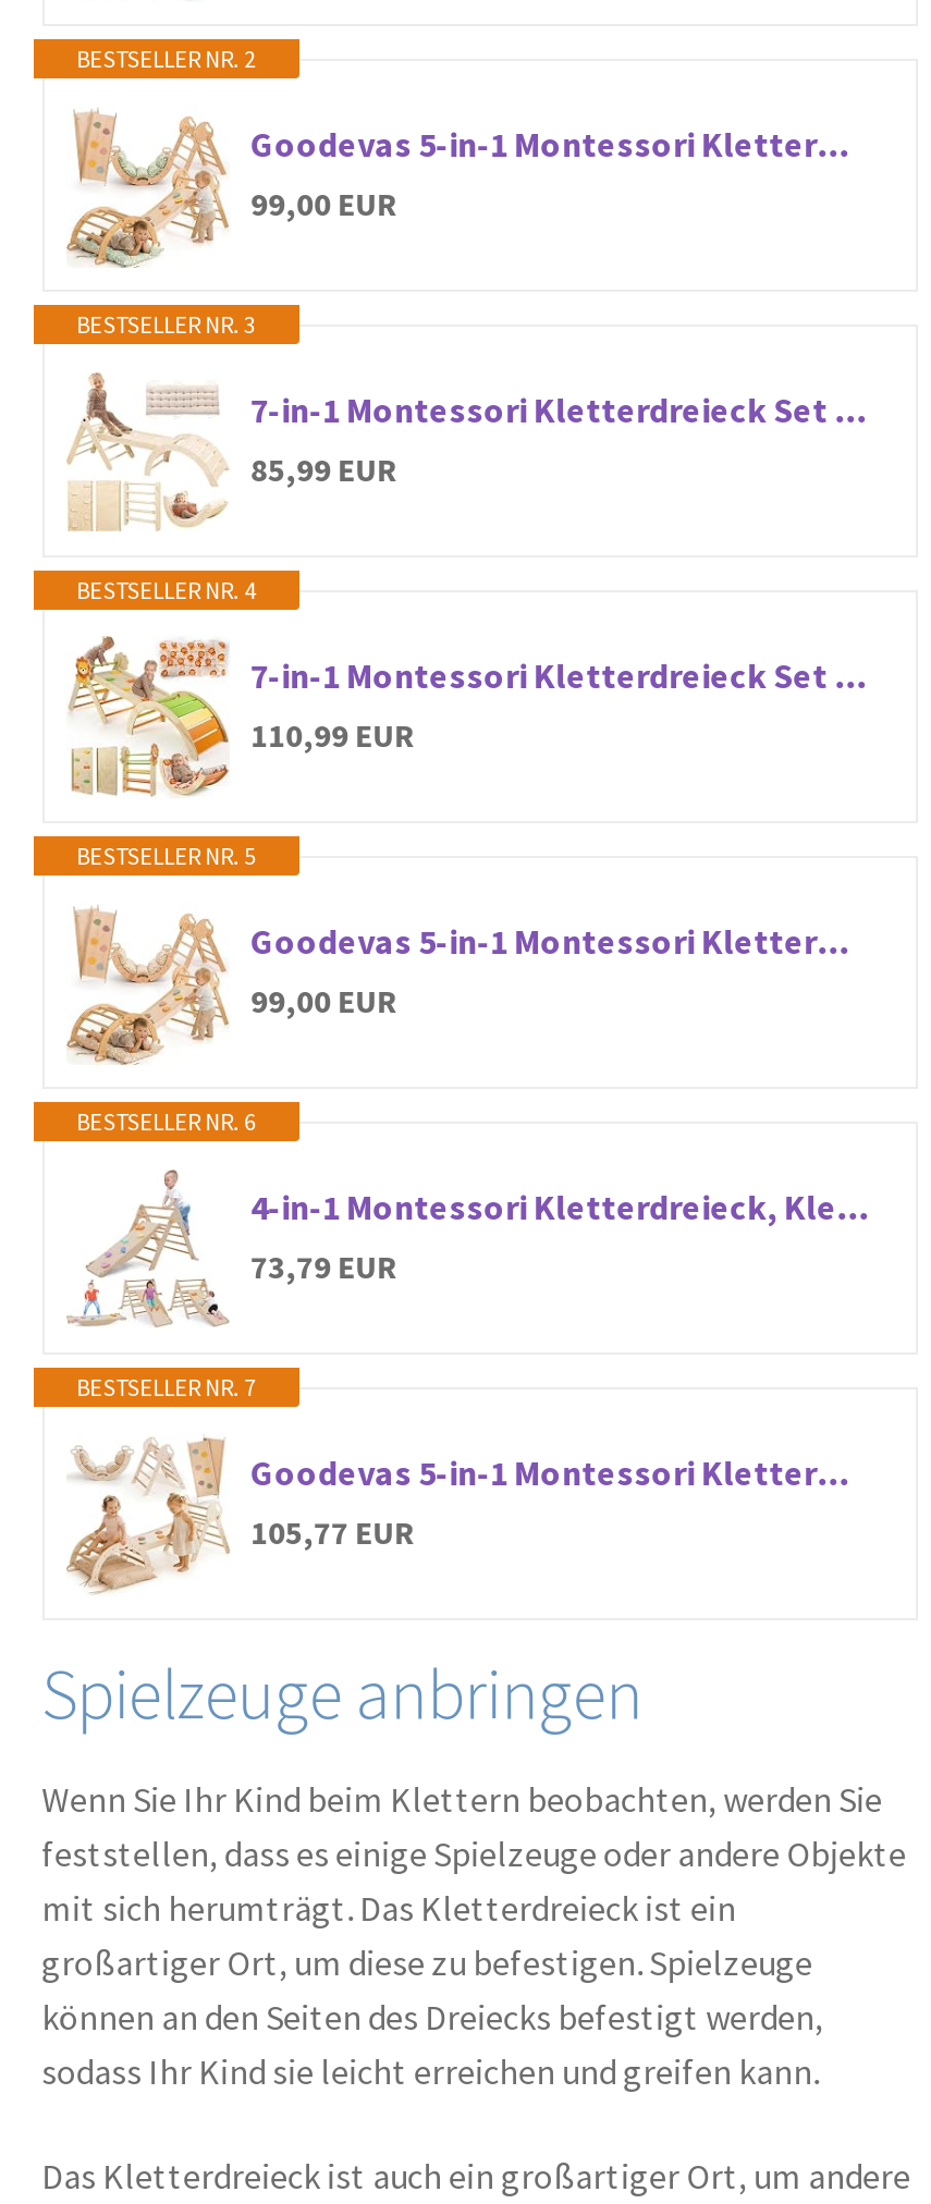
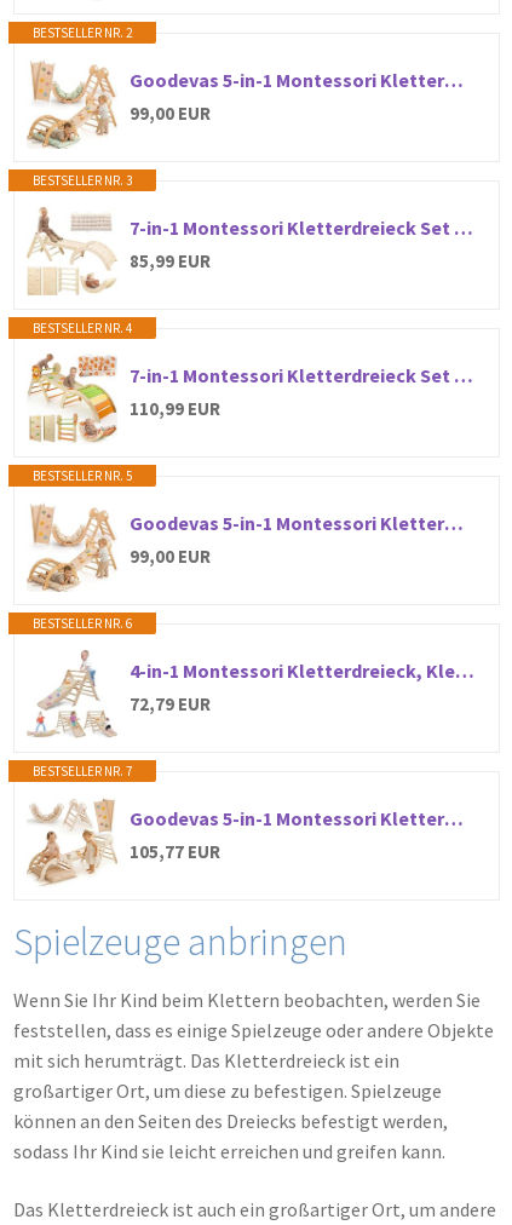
- 73,79 EUR
+ 72,79 EUR
